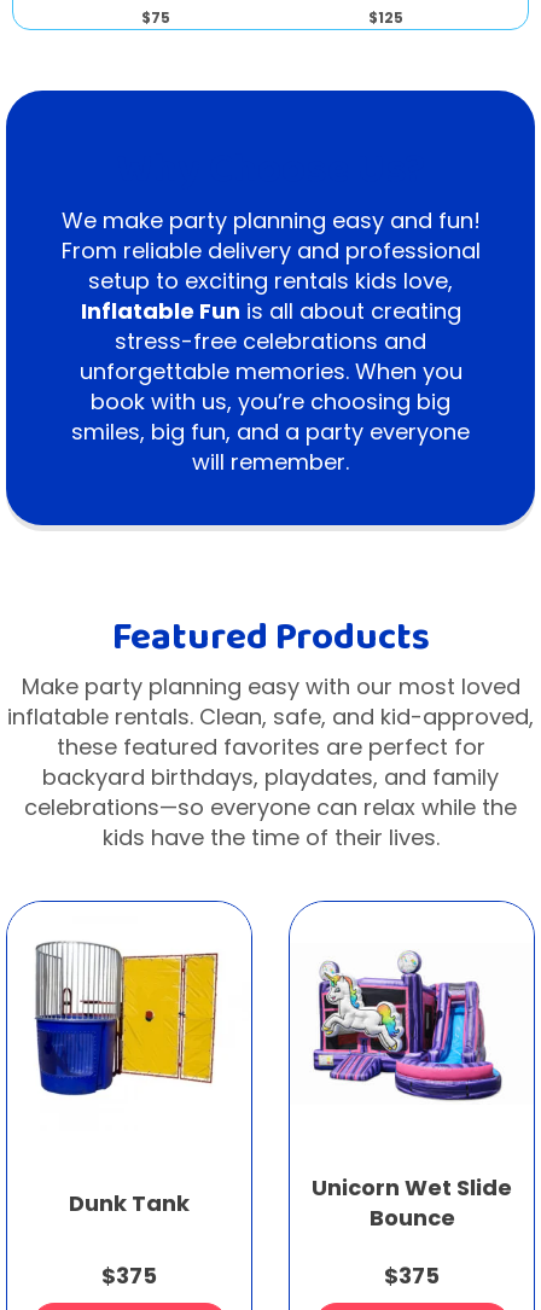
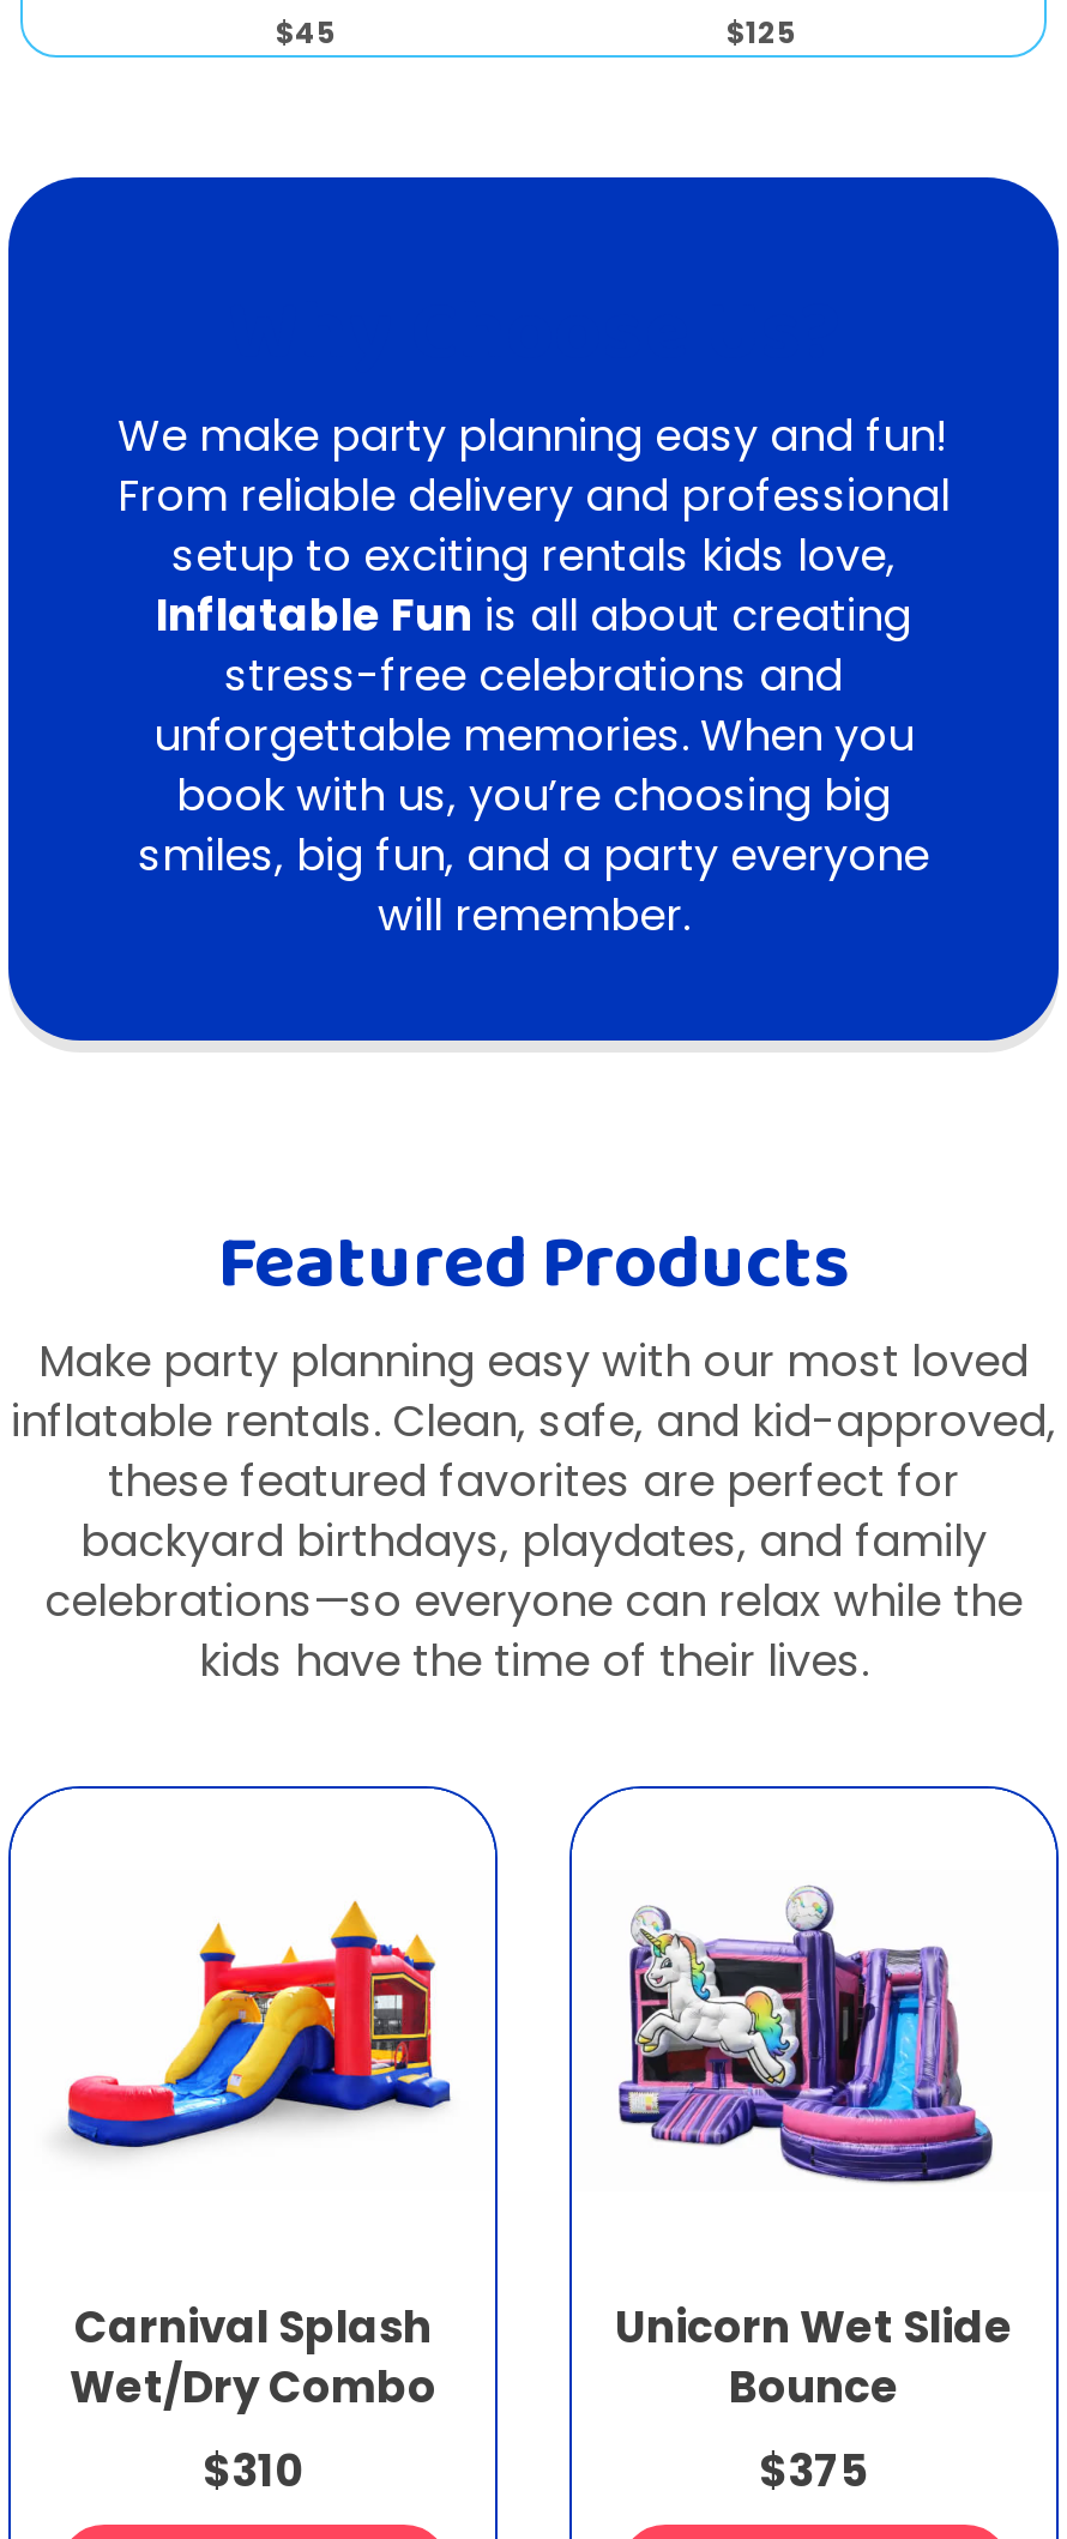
- $75
+ $45

- [image]
+ [image]

- Dunk Tank
- $375
+ Carnival Splash
+ Wet/Dry Combo
+ $310
